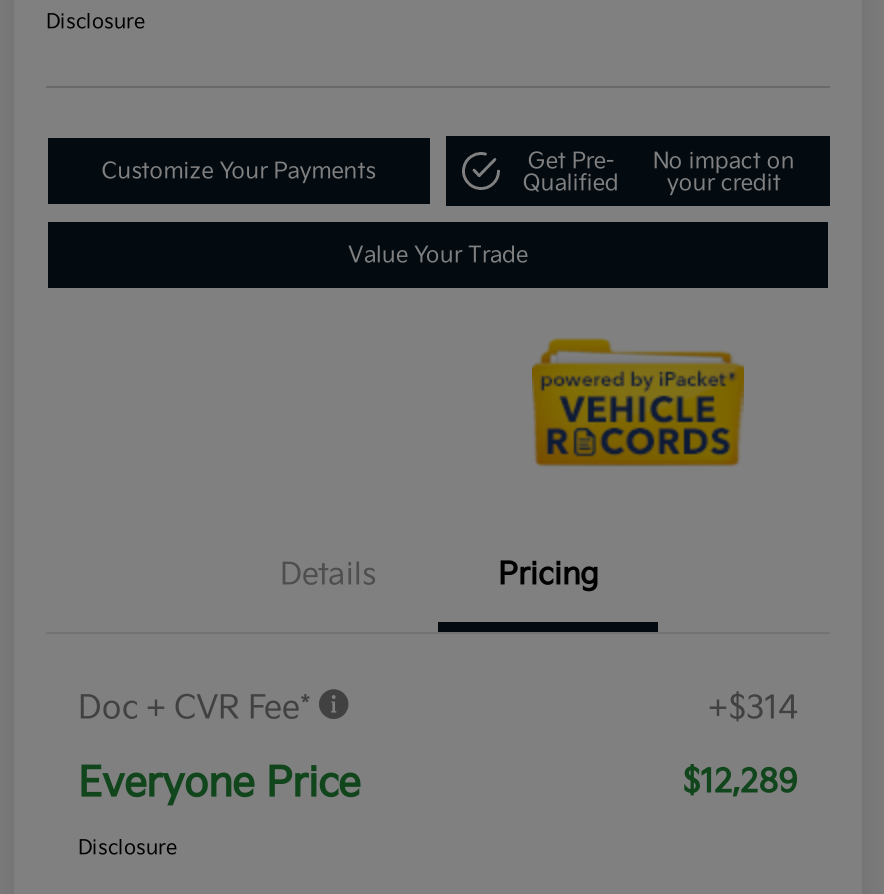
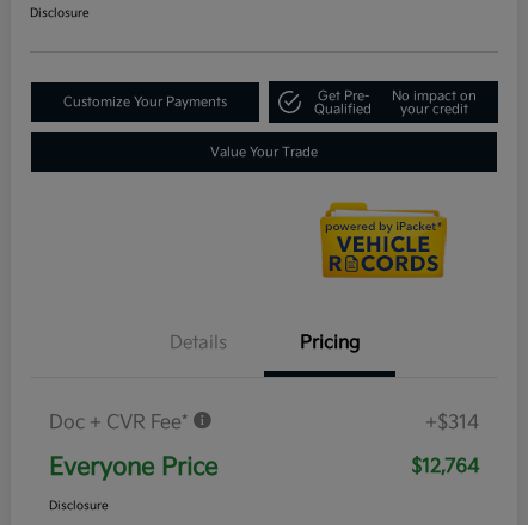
- $12,289
+ $12,764
